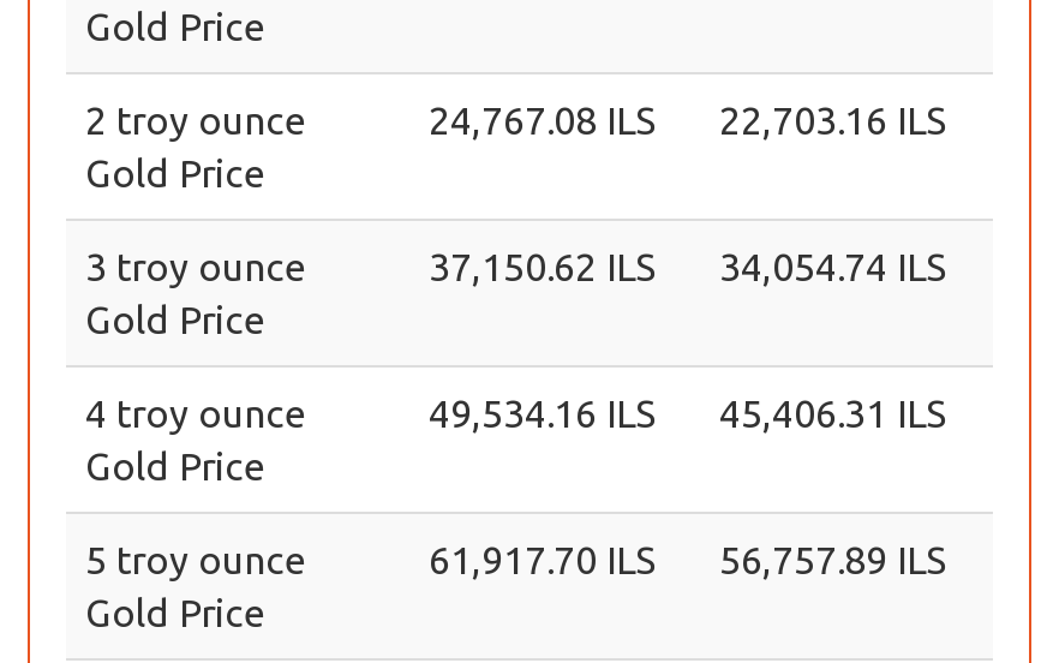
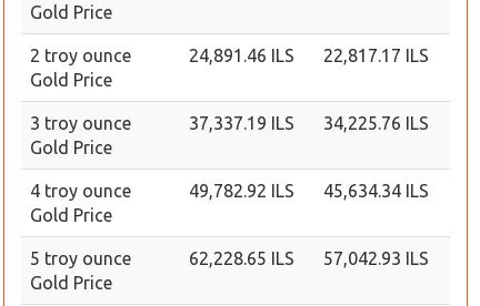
- 24,767.08 ILS
+ 24,891.46 ILS

- 22,703.16 ILS
+ 22,817.17 ILS

- 37,150.62 ILS
+ 37,337.19 ILS

- 34,054.74 ILS
+ 34,225.76 ILS

- 49,534.16 ILS
+ 49,782.92 ILS

- 45,406.31 ILS
+ 45,634.34 ILS

- 61,917.70 ILS
+ 62,228.65 ILS

- 56,757.89 ILS
+ 57,042.93 ILS
